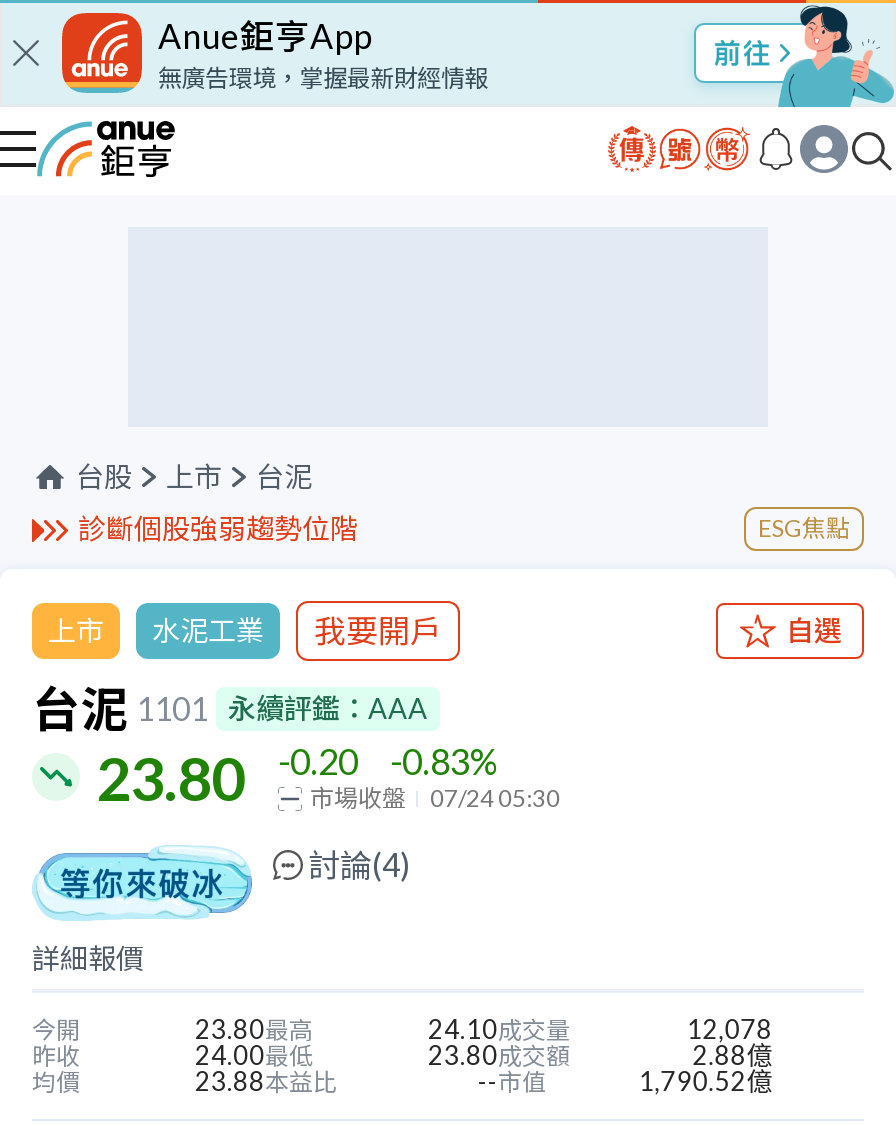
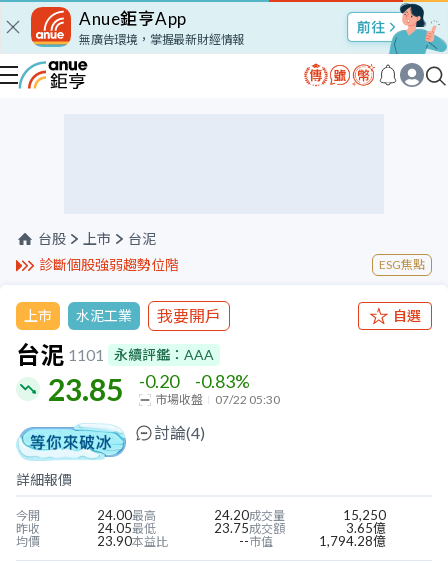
- 23.80 -0.20 -0.83%
+ 23.85 -0.20 -0.83%

- 市場收盤 07/24 05:30
+ 市場收盤 07/22 05:30

- 23.80最高
+ 24.00最高

- 24.10成交量
+ 24.20成交量

- 12,078
+ 15,250

- 24.00最低
+ 24.05最低

- 23.80成交額
+ 23.75成交額

- 2.88億
+ 3.65億

- 23.88本益比
+ 23.90本益比

- 1,790.52億
+ 1,794.28億
